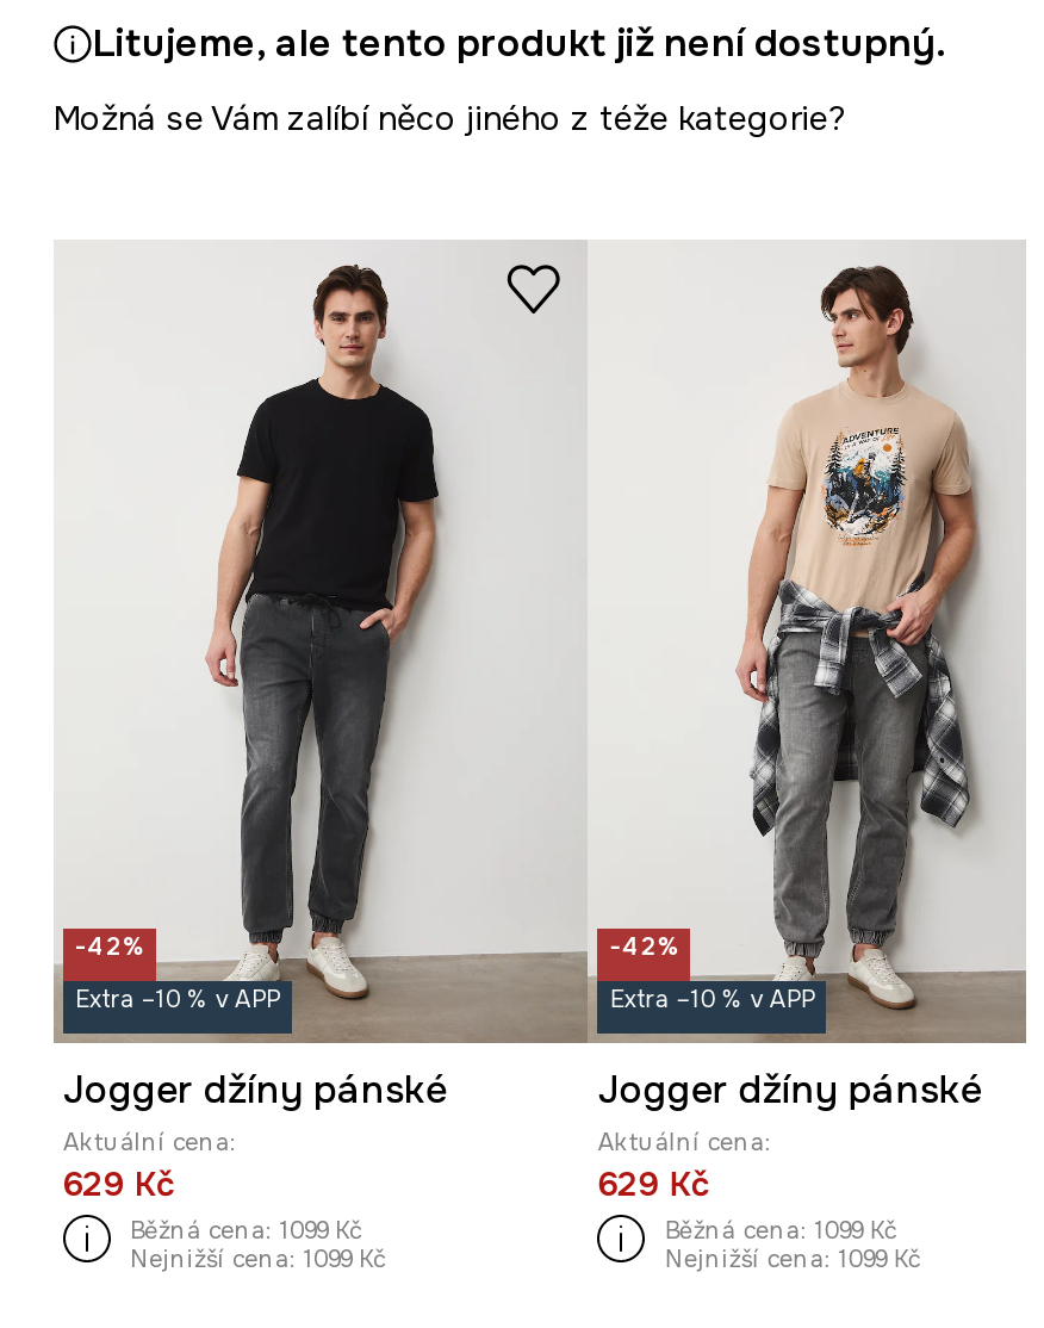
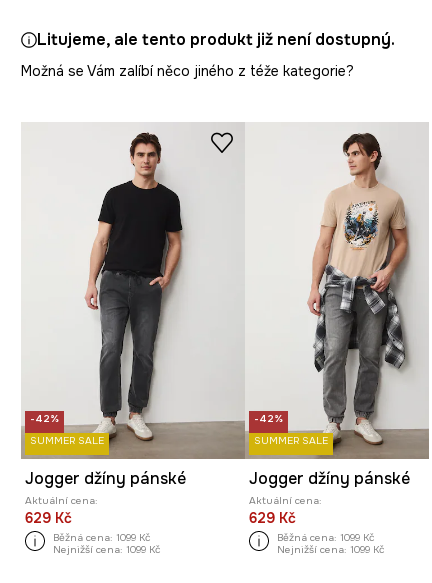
- Extra –10 % v APP
+ SUMMER SALE

- Extra –10 % v APP
+ SUMMER SALE
